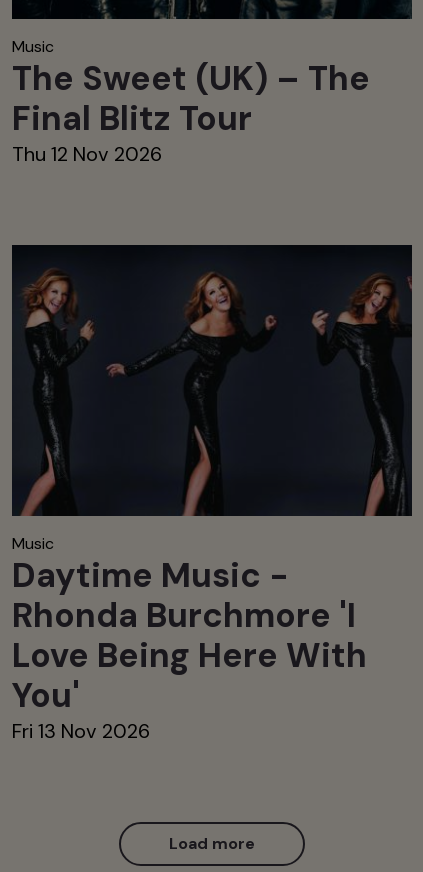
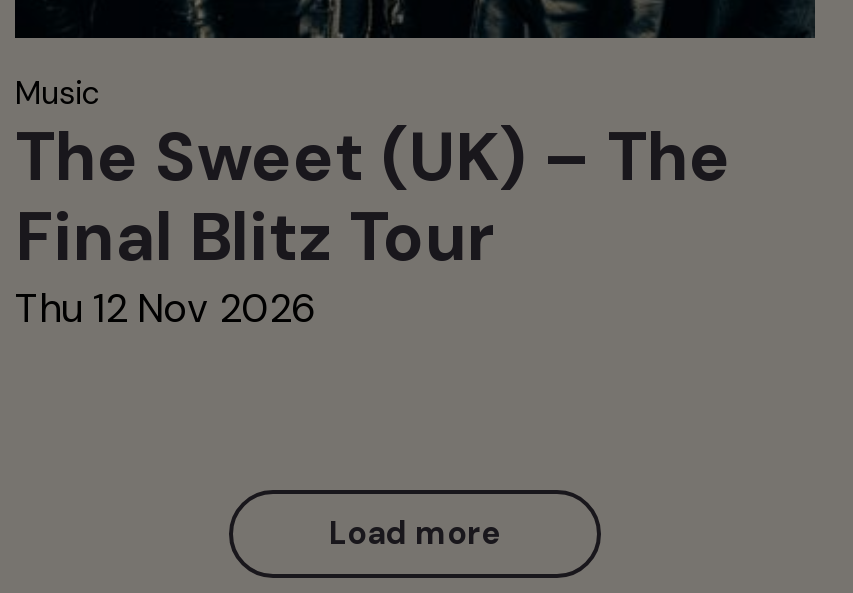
- [image]
- Music
- Daytime Music -
- Rhonda Burchmore 'I
- Love Being Here With
- You'
- Fri 13 Nov 2026
